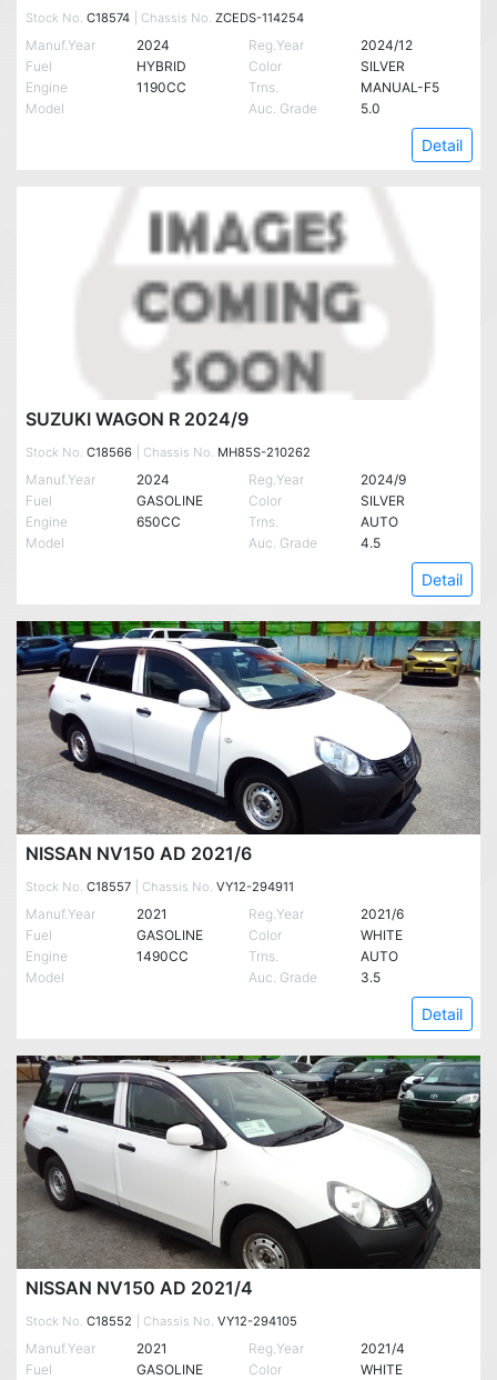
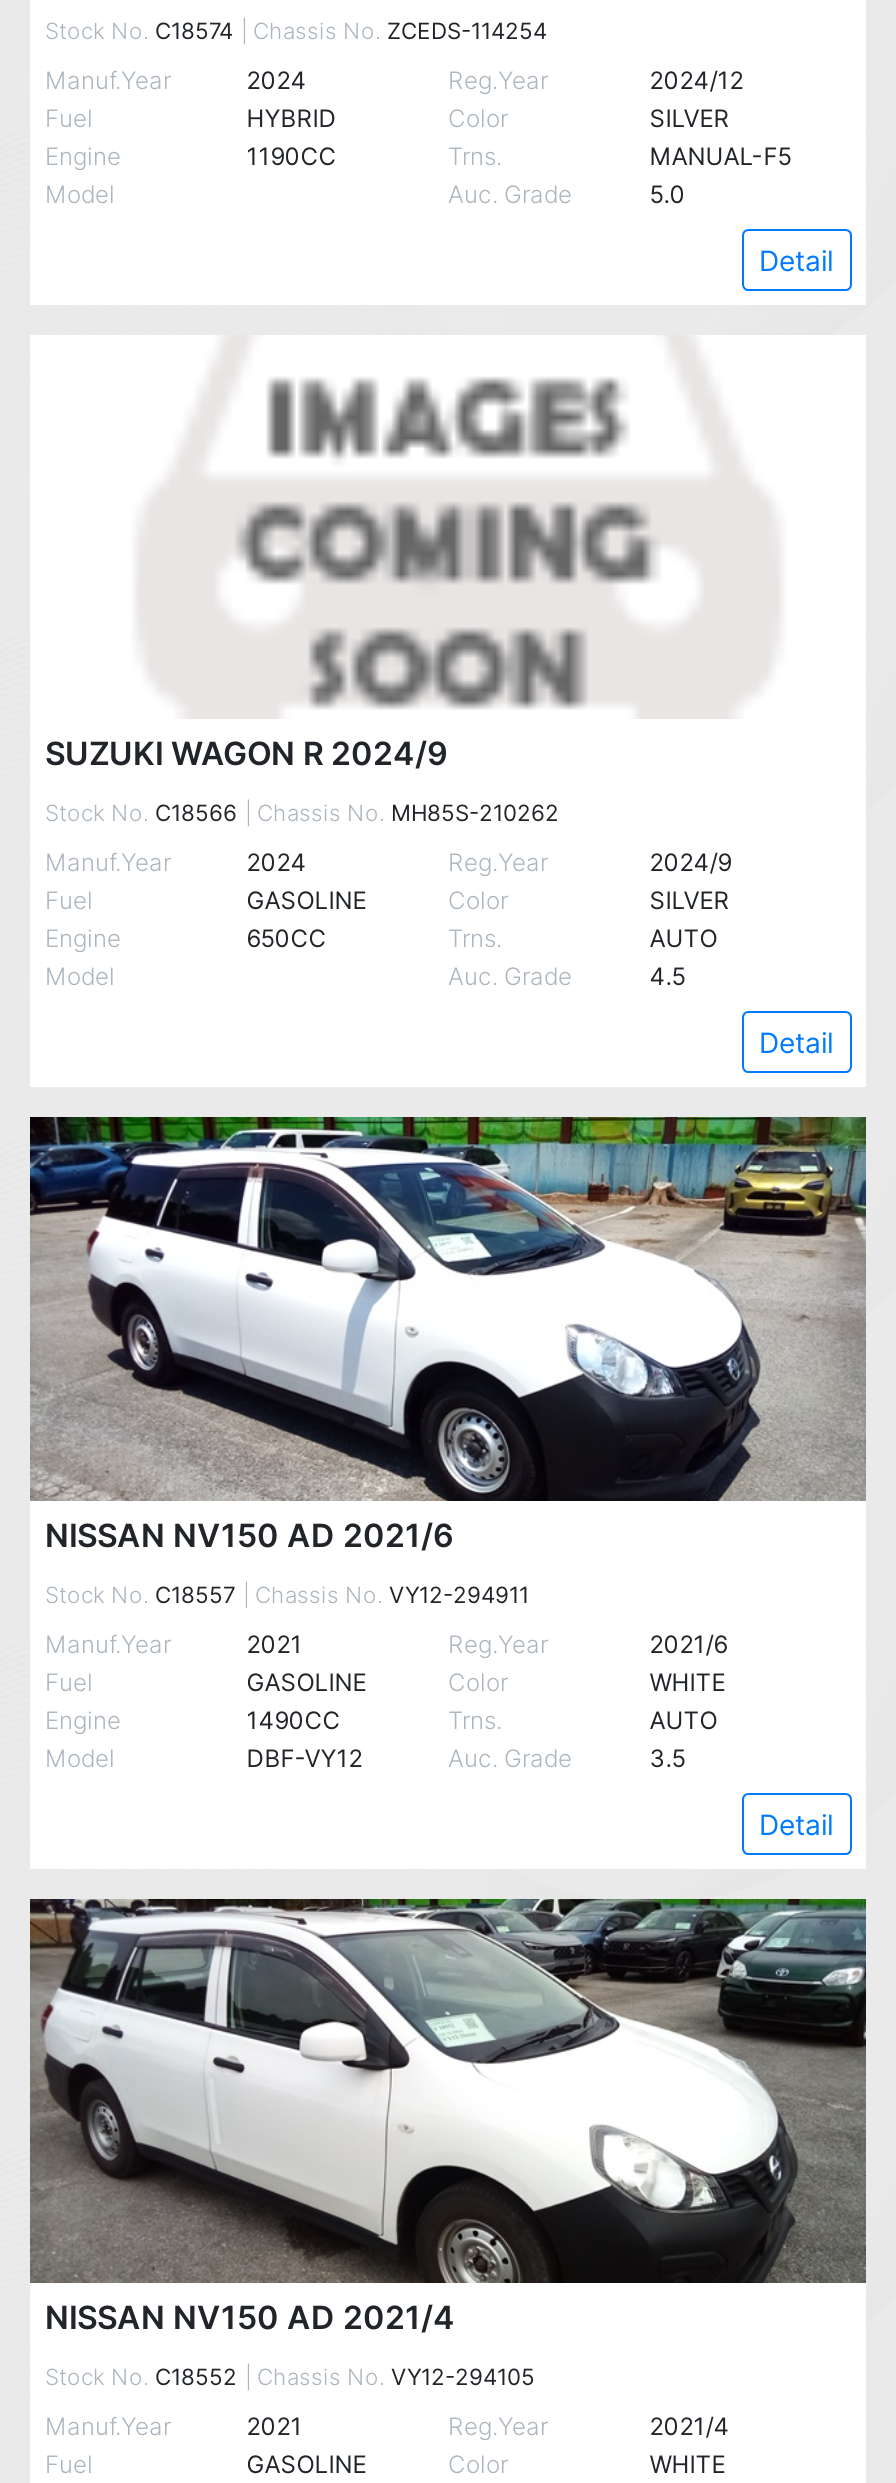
+ DBF-VY12
